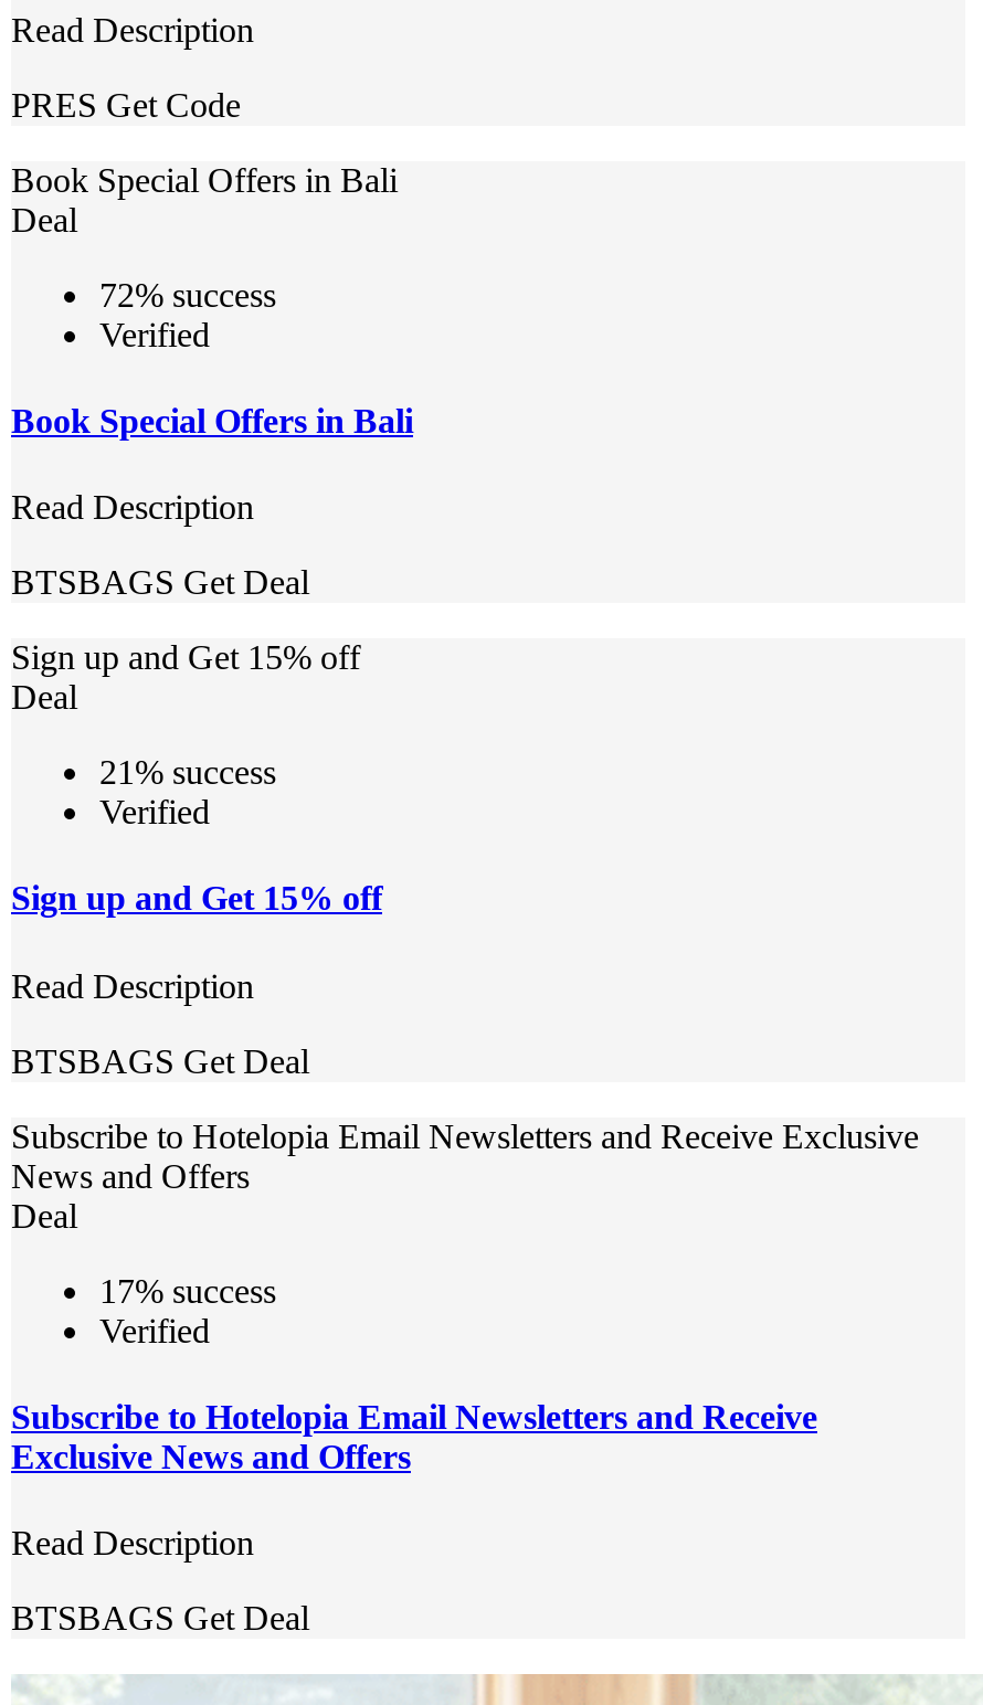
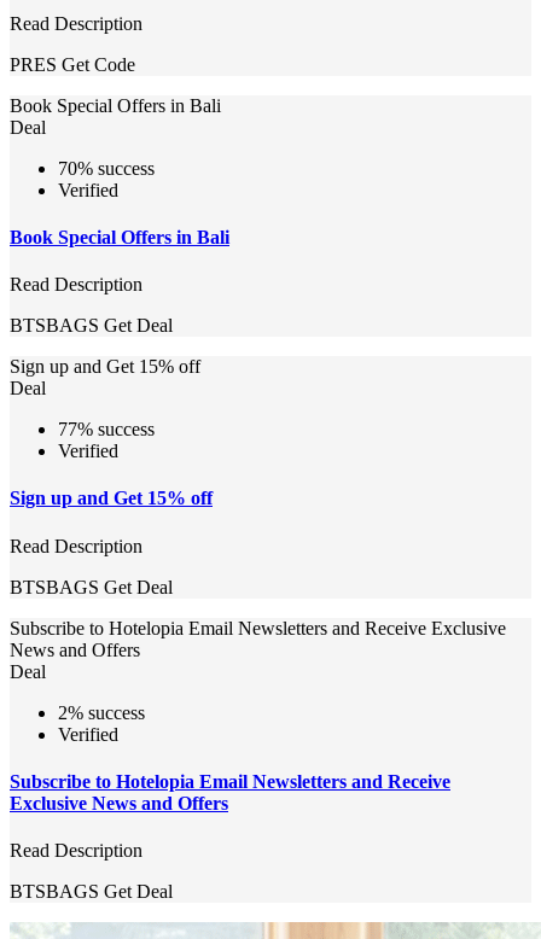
- 72% success
+ 70% success

- 21% success
+ 77% success

- 17% success
+ 2% success
